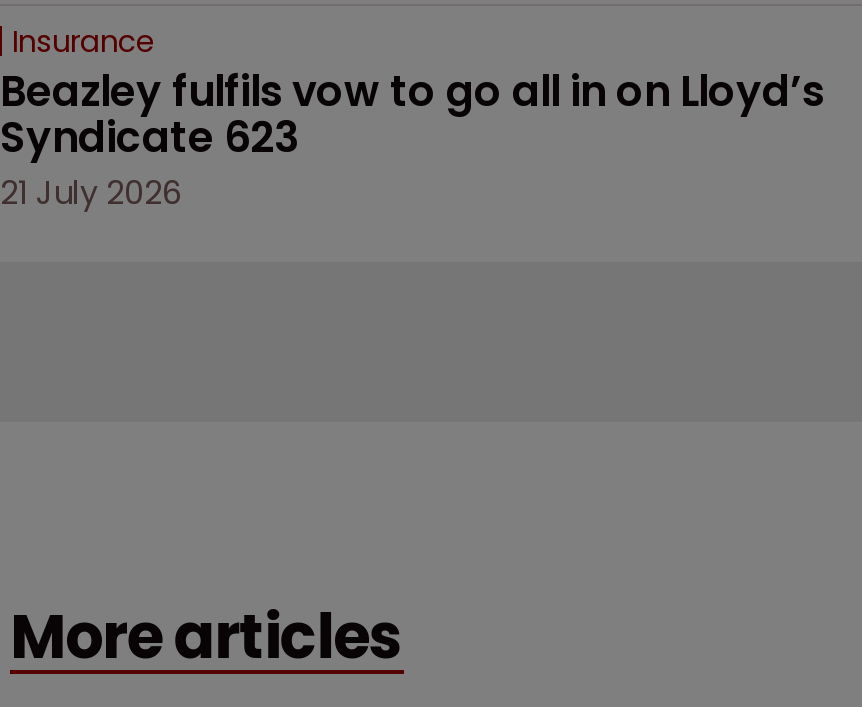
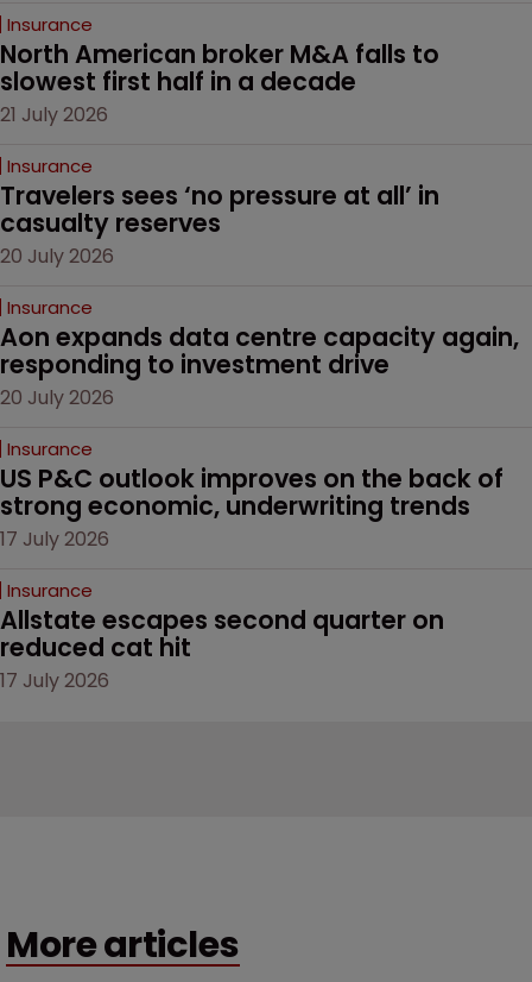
- Beazley fulfils vow to go all in on Lloyd’s
- Syndicate 623
+ North American broker M&A falls to
+ slowest first half in a decade

+ Insurance
+ Travelers sees ‘no pressure at all’ in
+ casualty reserves
+ 20 July 2026
+ Insurance
+ Aon expands data centre capacity again,
+ responding to investment drive
+ 20 July 2026
+ Insurance
+ US P&C outlook improves on the back of
+ strong economic, underwriting trends
+ 17 July 2026
+ Insurance
+ Allstate escapes second quarter on
+ reduced cat hit
+ 17 July 2026
